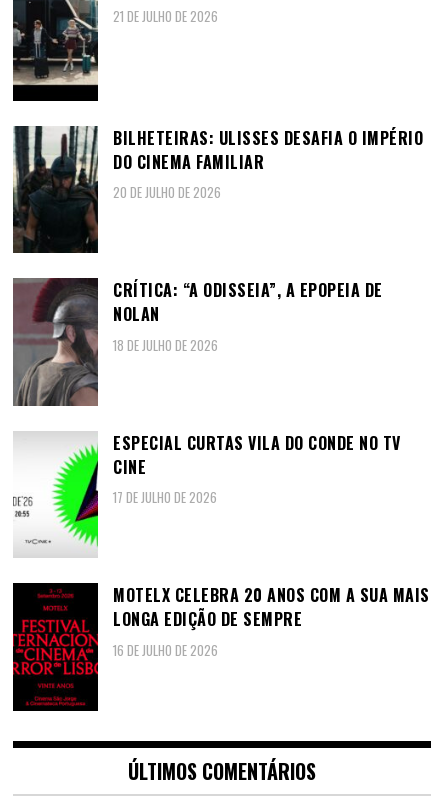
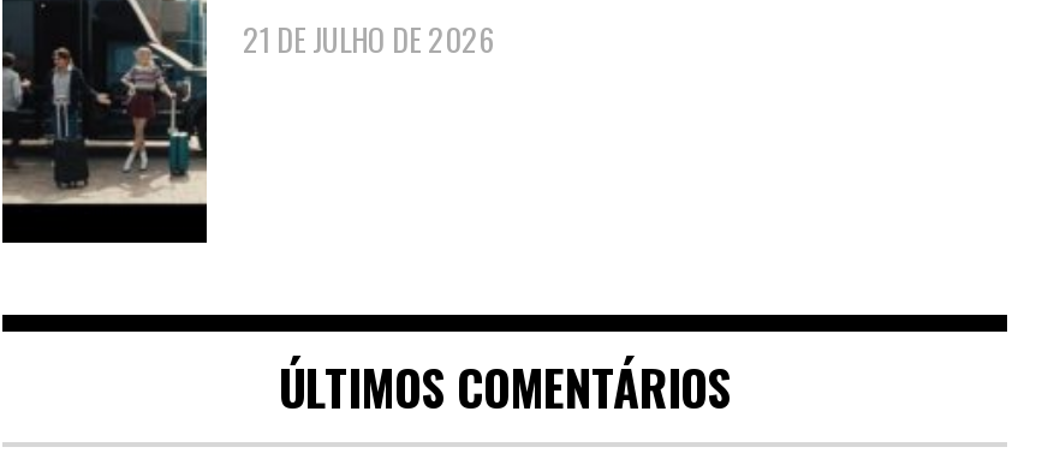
- [image]
- BILHETEIRAS: ULISSES DESAFIA O IMPÉRIO
- DO CINEMA FAMILIAR
- 20 DE JULHO DE 2026

- [image]
- CRÍTICA: “A ODISSEIA”, A EPOPEIA DE
- NOLAN
- 18 DE JULHO DE 2026

- [image]
- ESPECIAL CURTAS VILA DO CONDE NO TV
- CINE
- 17 DE JULHO DE 2026

- [image]
- MOTELX CELEBRA 20 ANOS COM A SUA MAIS
- LONGA EDIÇÃO DE SEMPRE
- 16 DE JULHO DE 2026
